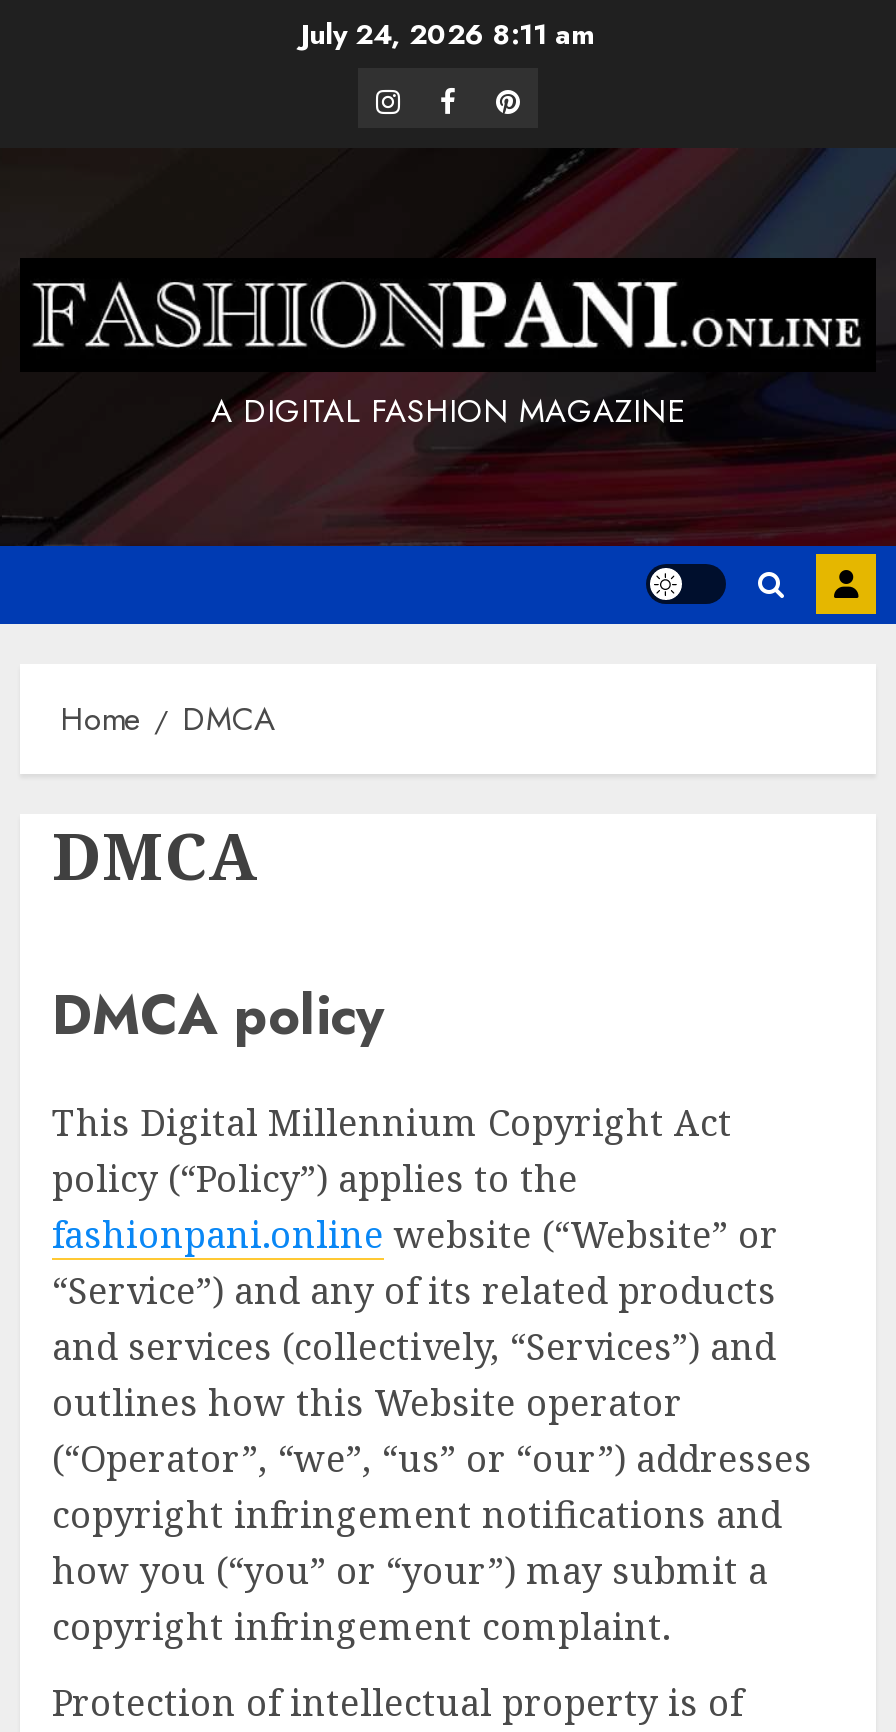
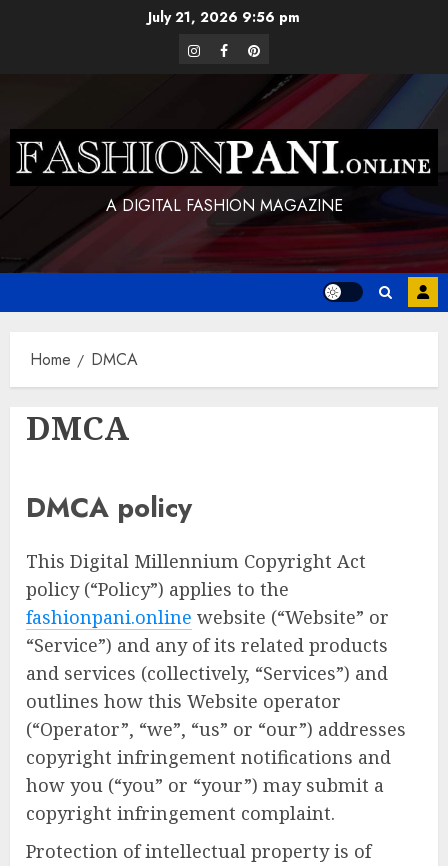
- July 24, 2026 8:11 am
+ July 21, 2026 9:56 pm
